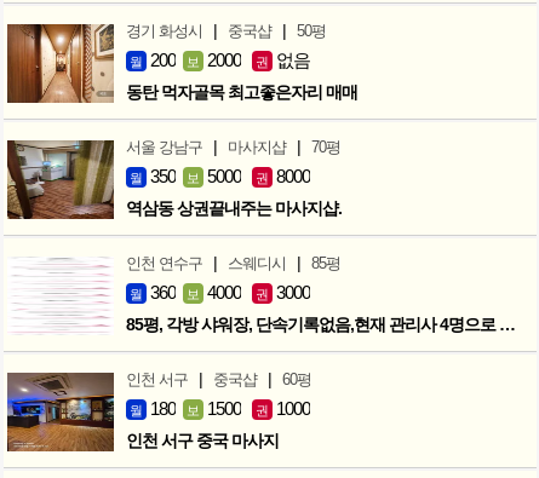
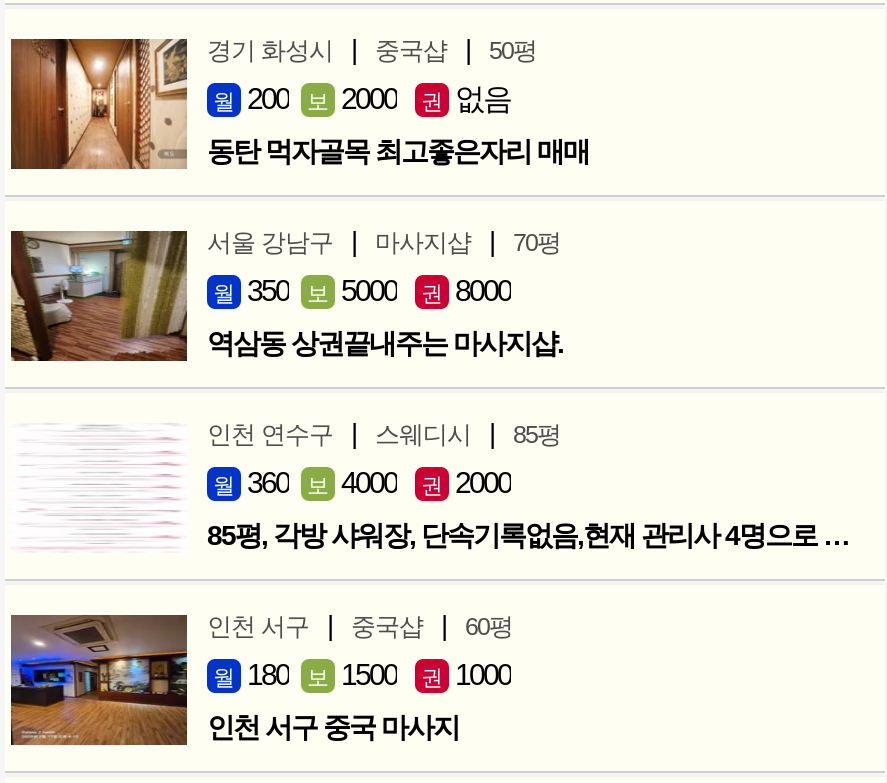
- 월 360 보 4000 권 3000
+ 월 360 보 4000 권 2000
